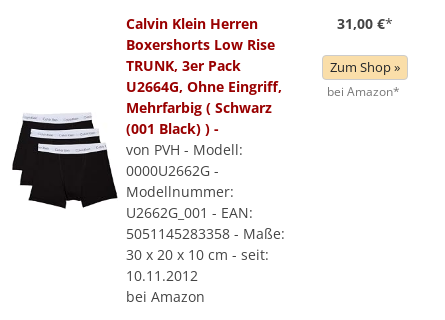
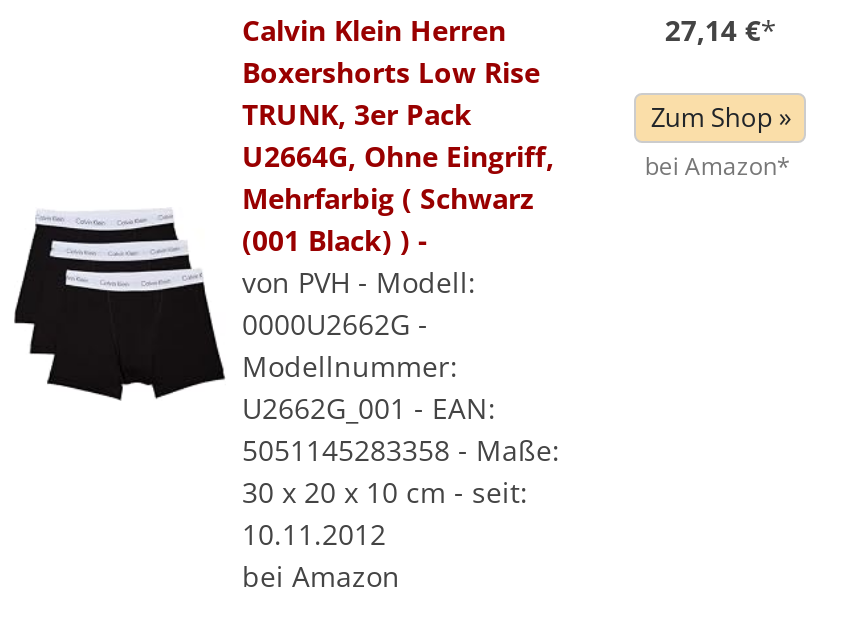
- 31,00 €*
+ 27,14 €*
